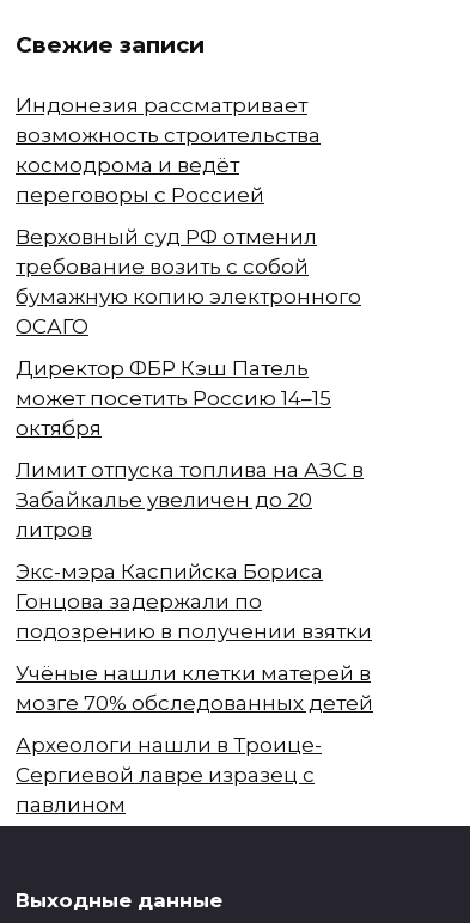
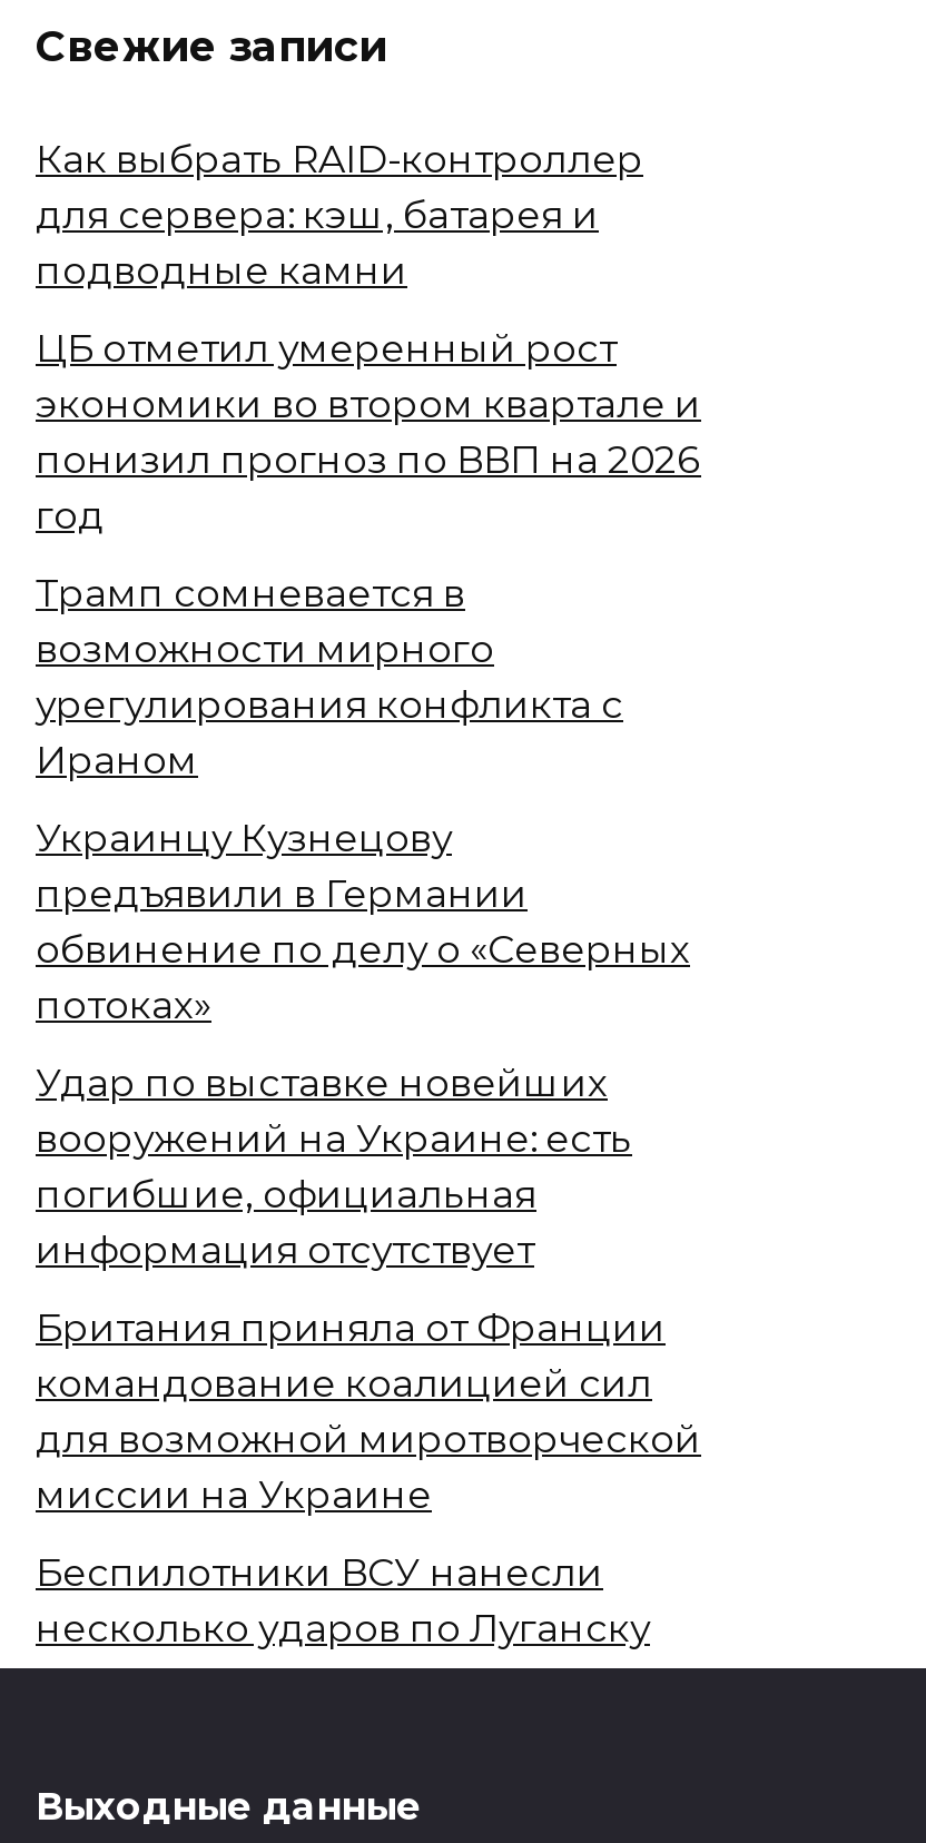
- Индонезия рассматривает
- возможность строительства
- космодрома и ведёт
- переговоры с Россией
+ Как выбрать RAID-контроллер
+ для сервера: кэш, батарея и
+ подводные камни

- Верховный суд РФ отменил
- требование возить с собой
- бумажную копию электронного
- ОСАГО
+ ЦБ отметил умеренный рост
+ экономики во втором квартале и
+ понизил прогноз по ВВП на 2026
+ год

- Директор ФБР Кэш Патель
- может посетить Россию 14–15
- октября
+ Трамп сомневается в
+ возможности мирного
+ урегулирования конфликта с
+ Ираном

- Лимит отпуска топлива на АЗС в
- Забайкалье увеличен до 20
- литров
+ Украинцу Кузнецову
+ предъявили в Германии
+ обвинение по делу о «Северных
+ потоках»

- Экс-мэра Каспийска Бориса
- Гонцова задержали по
- подозрению в получении взятки
+ Удар по выставке новейших
+ вооружений на Украине: есть
+ погибшие, официальная
+ информация отсутствует

- Учёные нашли клетки матерей в
- мозге 70% обследованных детей
+ Британия приняла от Франции
+ командование коалицией сил
+ для возможной миротворческой
+ миссии на Украине

- Археологи нашли в Троице-
- Сергиевой лавре изразец с
- павлином
+ Беспилотники ВСУ нанесли
+ несколько ударов по Луганску
